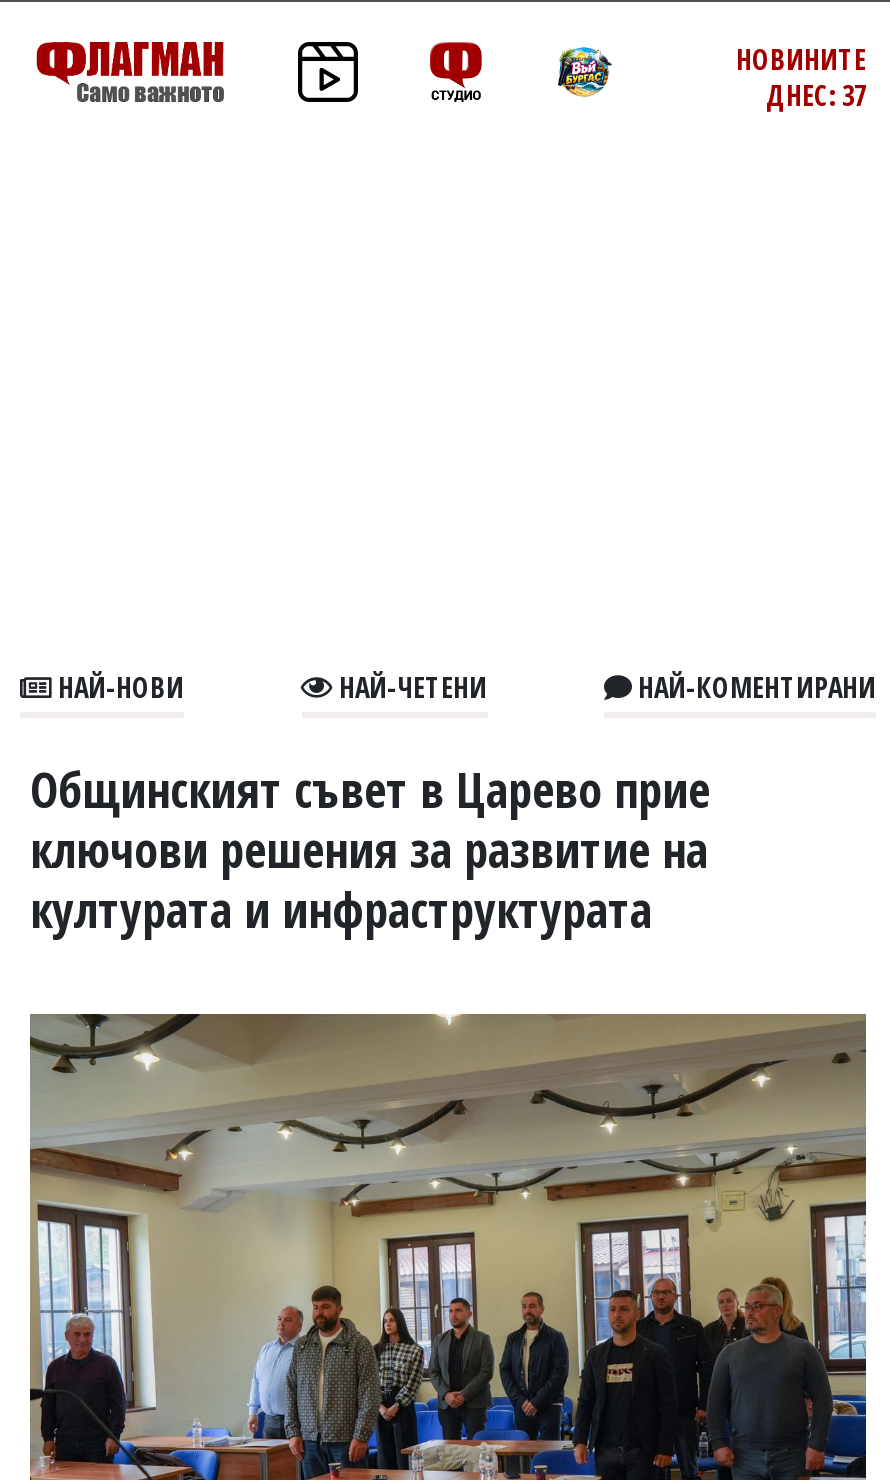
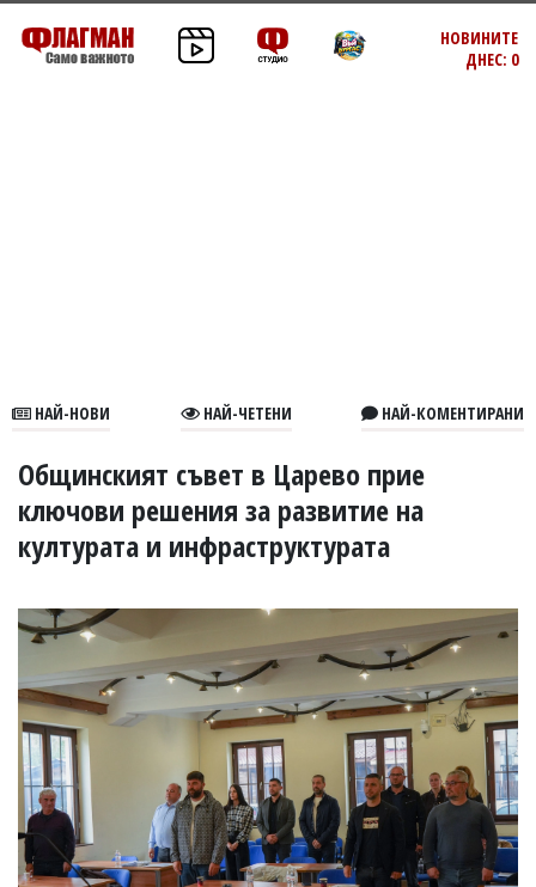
- ДНЕС: 37
+ ДНЕС: 0
